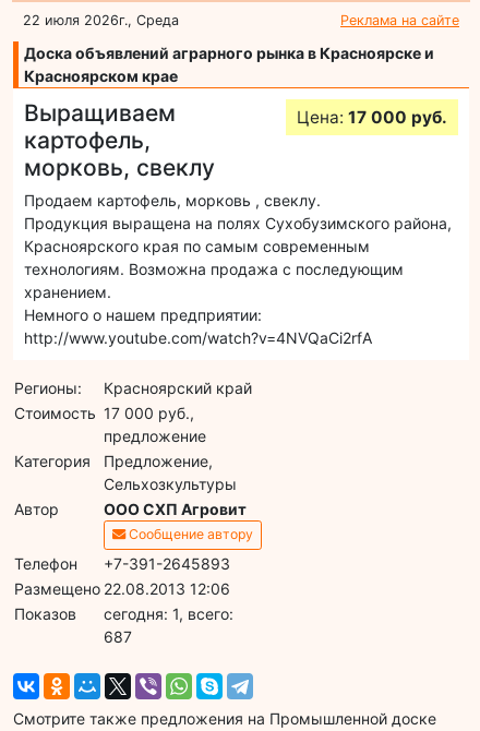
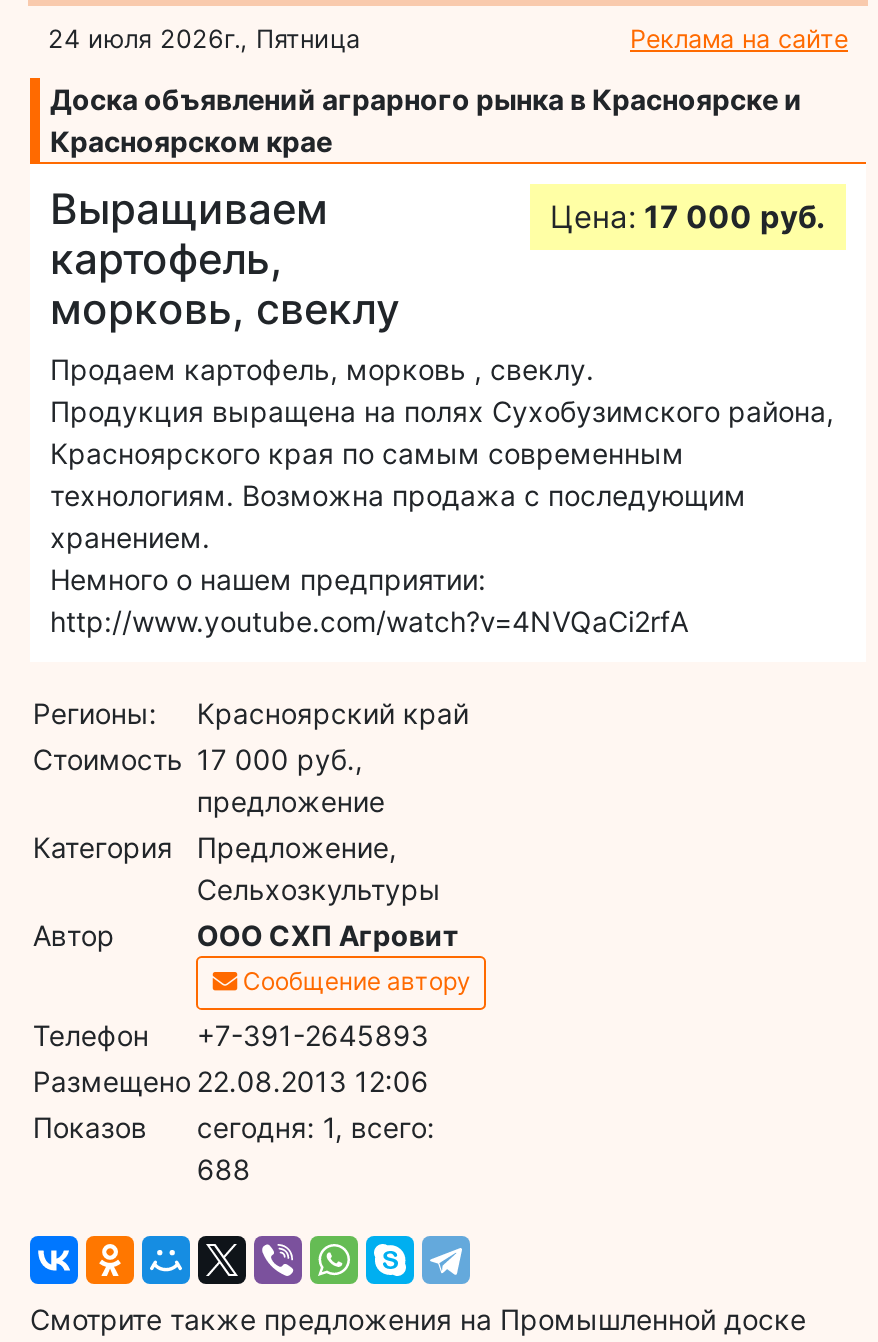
- 22 июля 2026г., Среда
+ 24 июля 2026г., Пятница

- 687
+ 688
